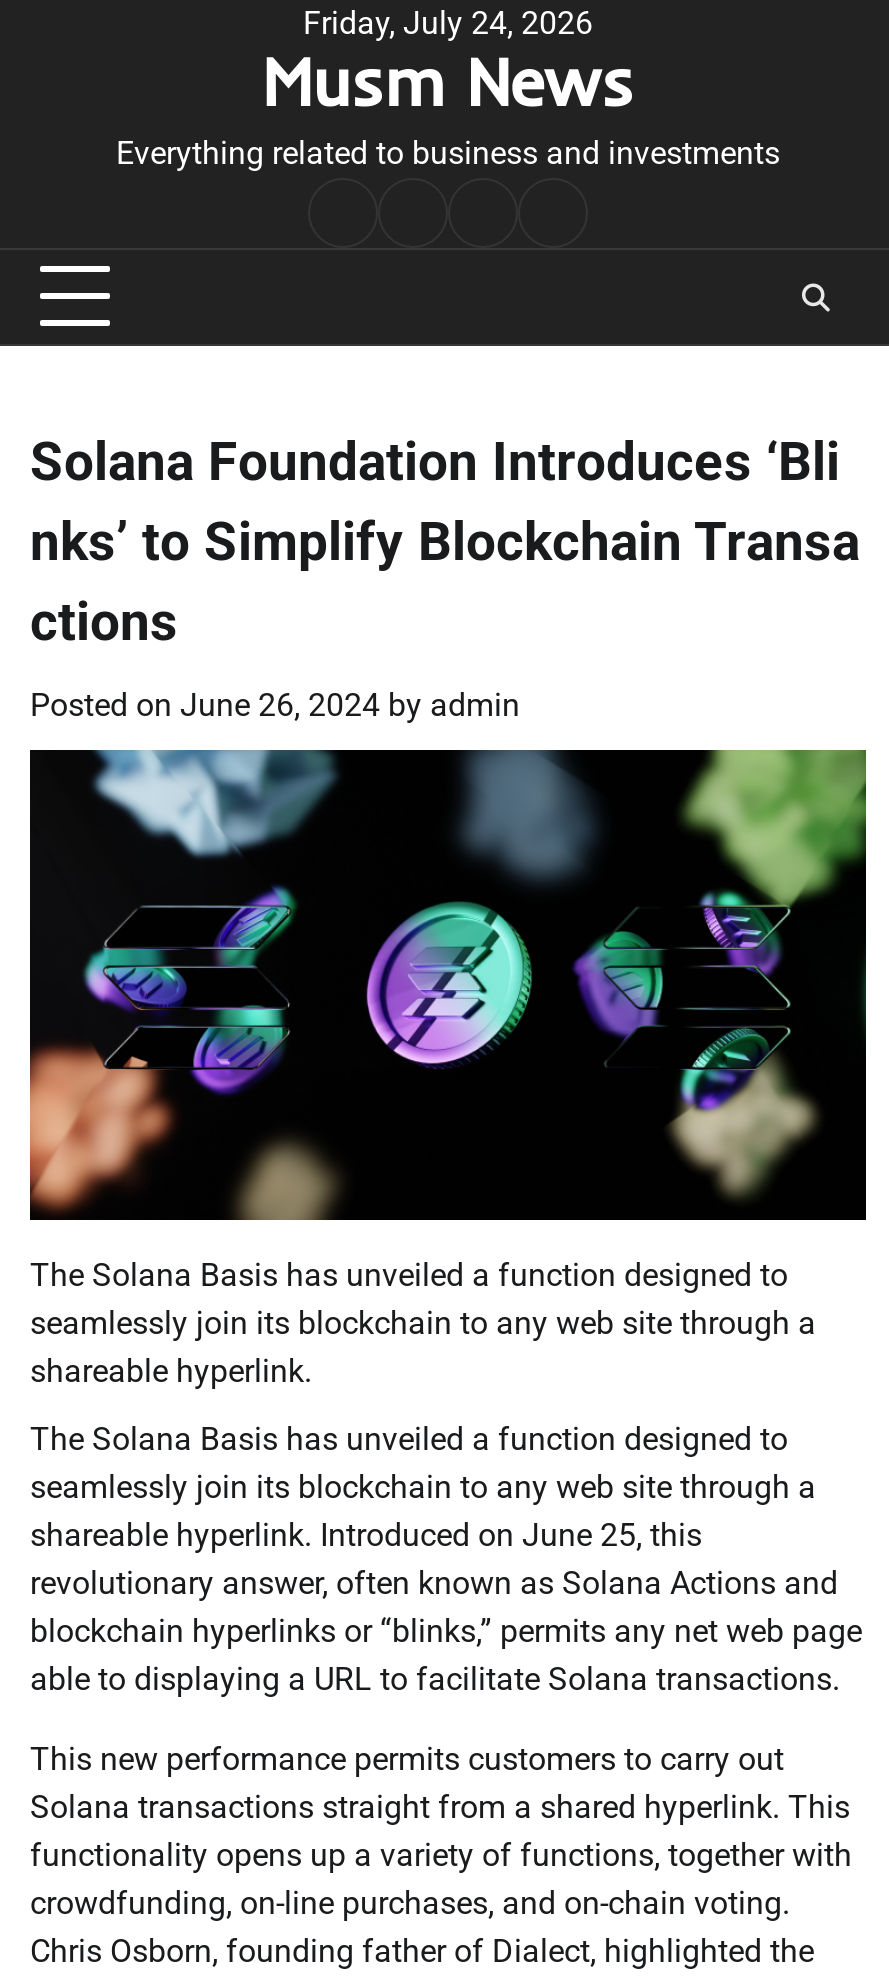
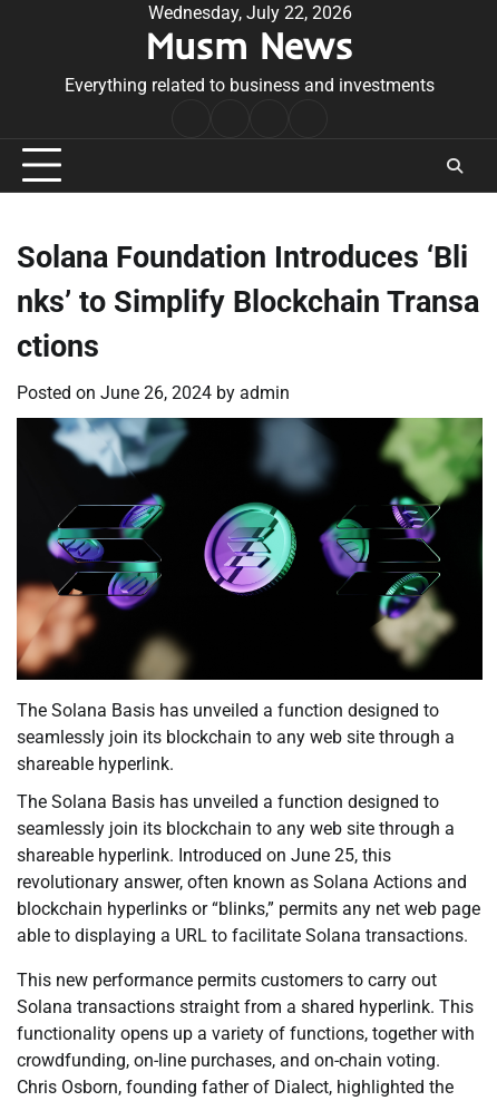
- Friday, July 24, 2026
+ Wednesday, July 22, 2026
